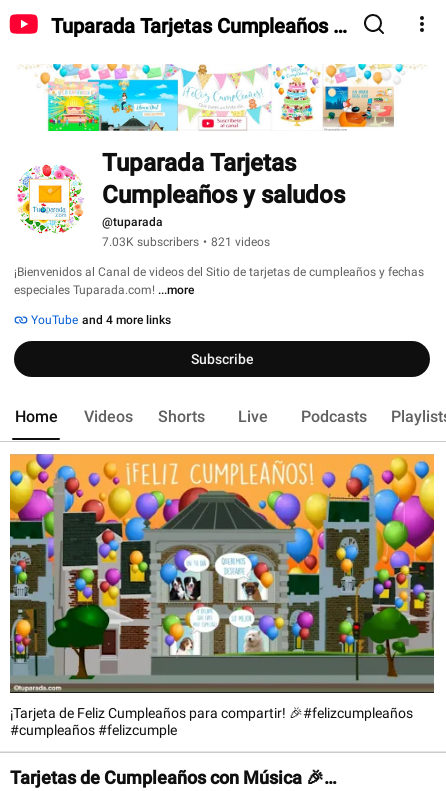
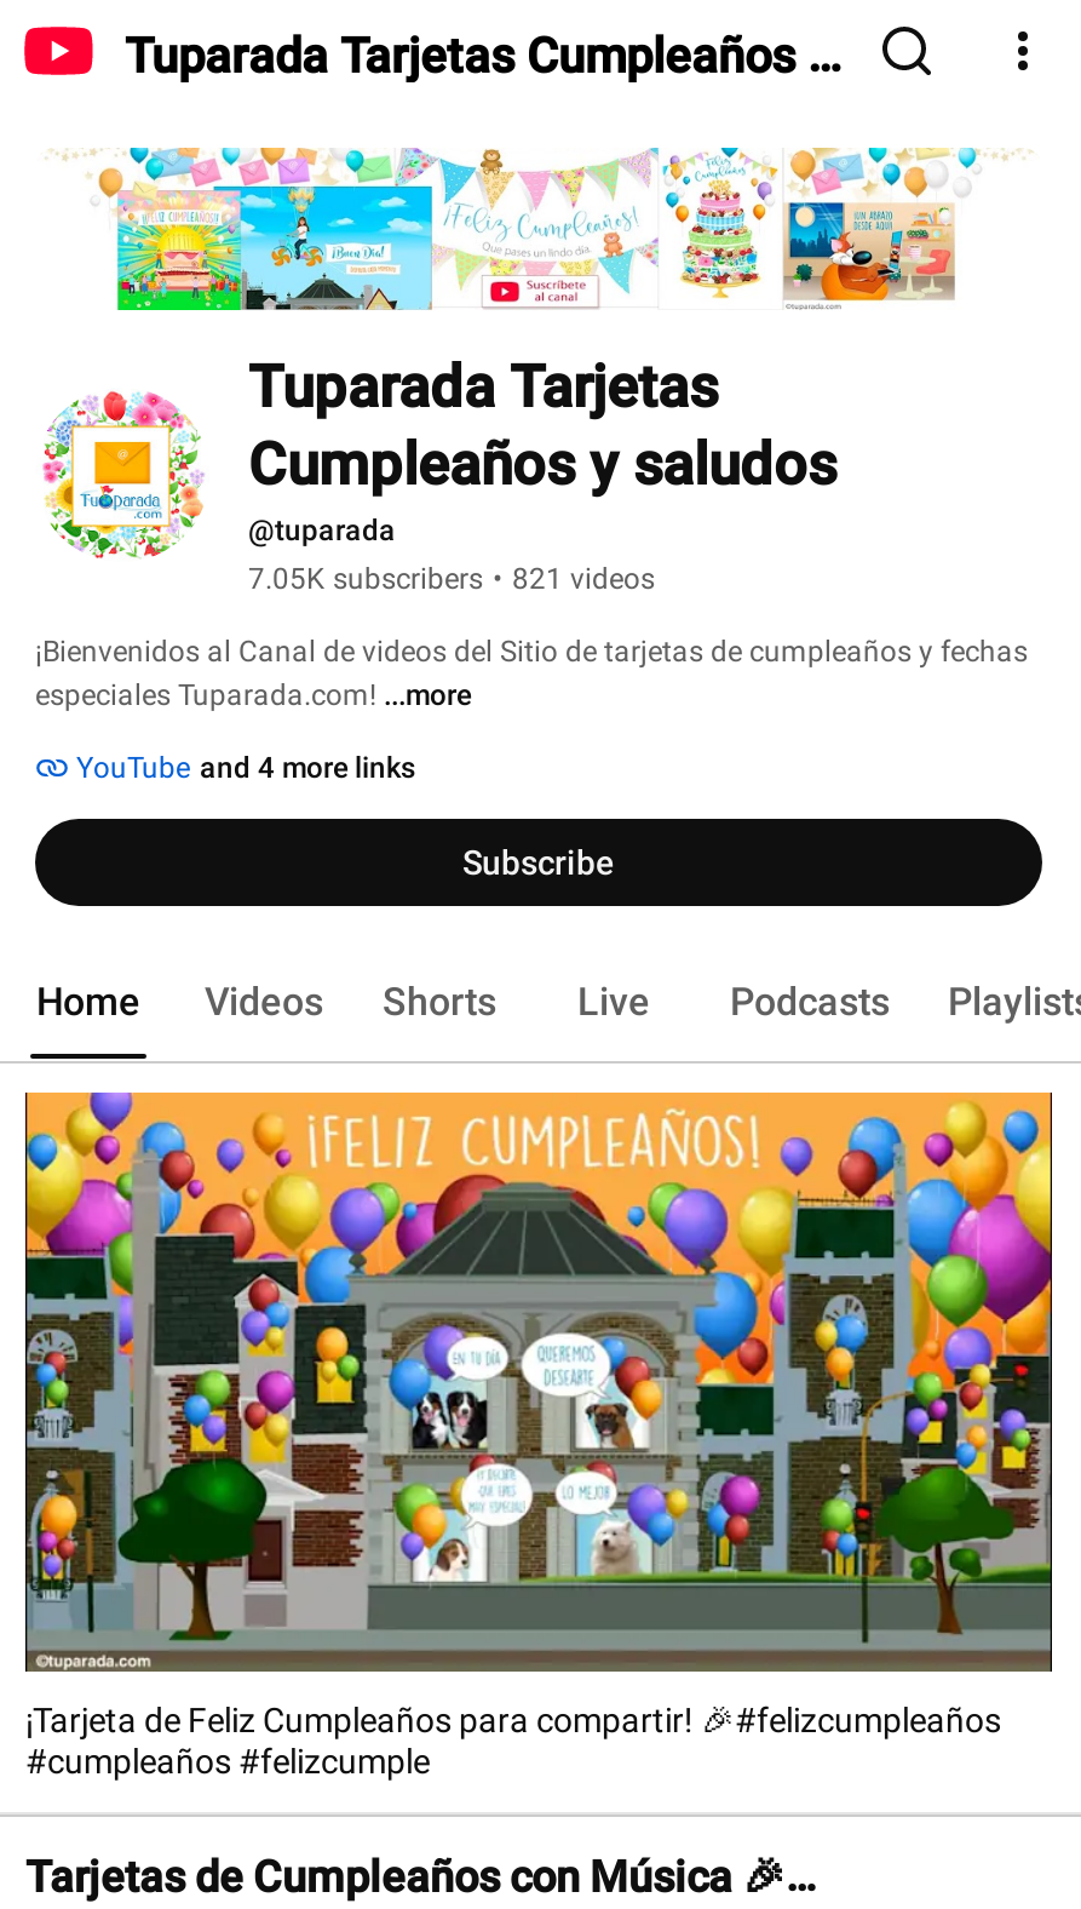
- 7.03K subscribers • 821 videos
+ 7.05K subscribers • 821 videos
